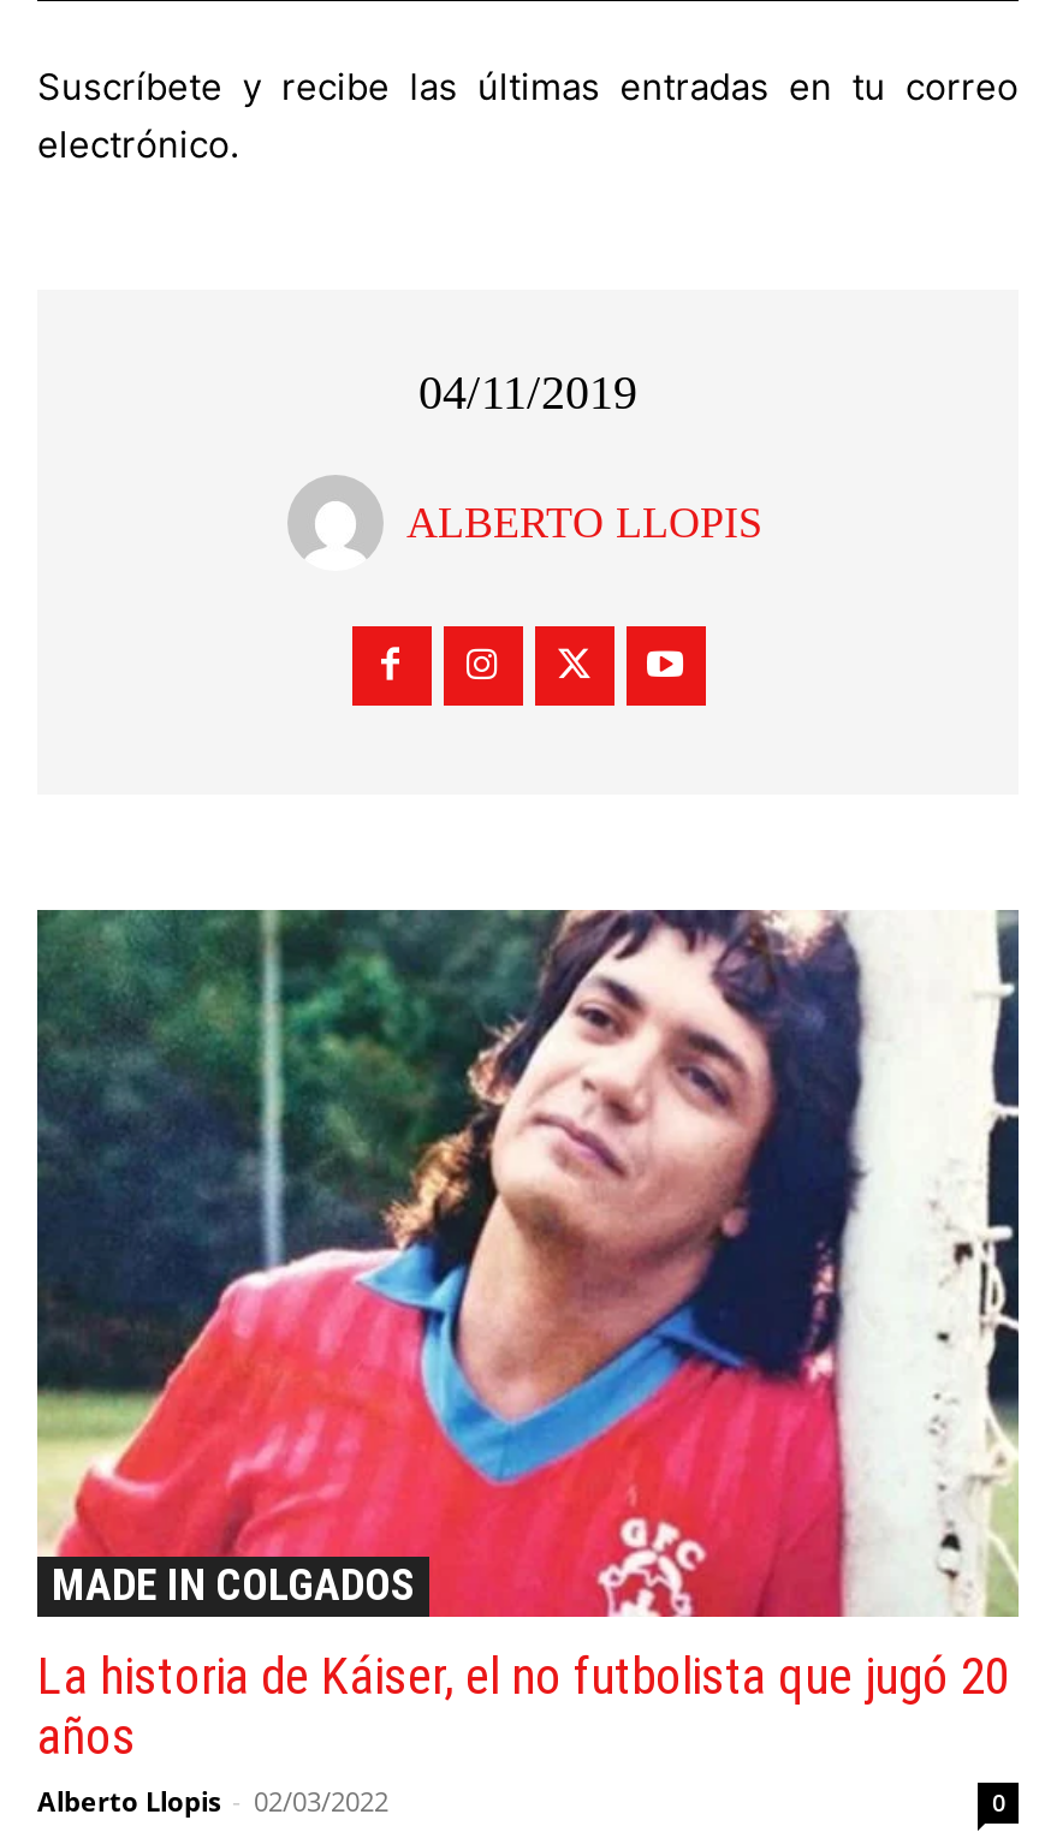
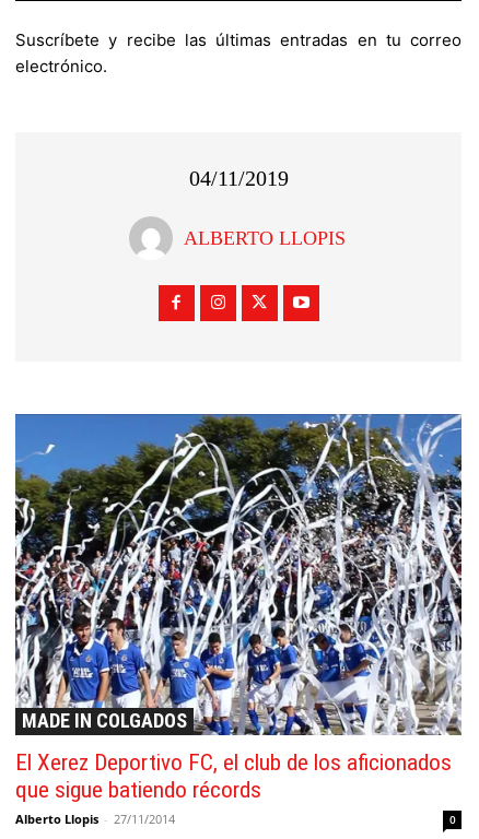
- [image]
- La historia de Káiser, el no futbolista que jugó 20
- años
- Alberto Llopis - 02/03/2022
+ [image]
+ El Xerez Deportivo FC, el club de los aficionados
+ que sigue batiendo récords
+ Alberto Llopis - 27/11/2014
